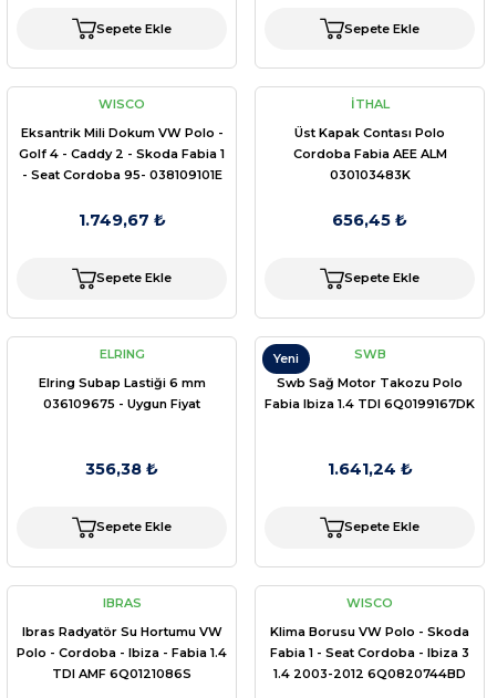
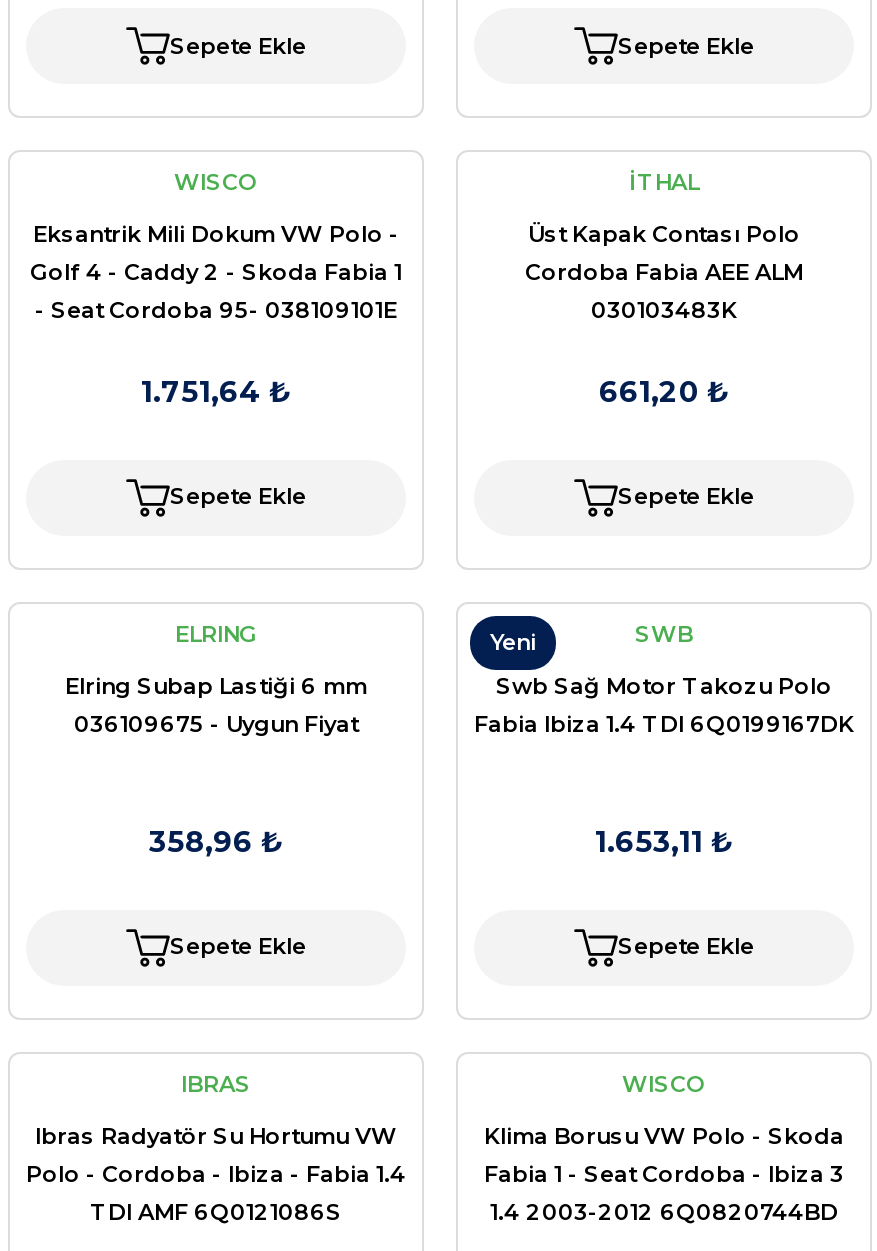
- 1.749,67 ₺
+ 1.751,64 ₺

- 656,45 ₺
+ 661,20 ₺

- 356,38 ₺
+ 358,96 ₺

- 1.641,24 ₺
+ 1.653,11 ₺
